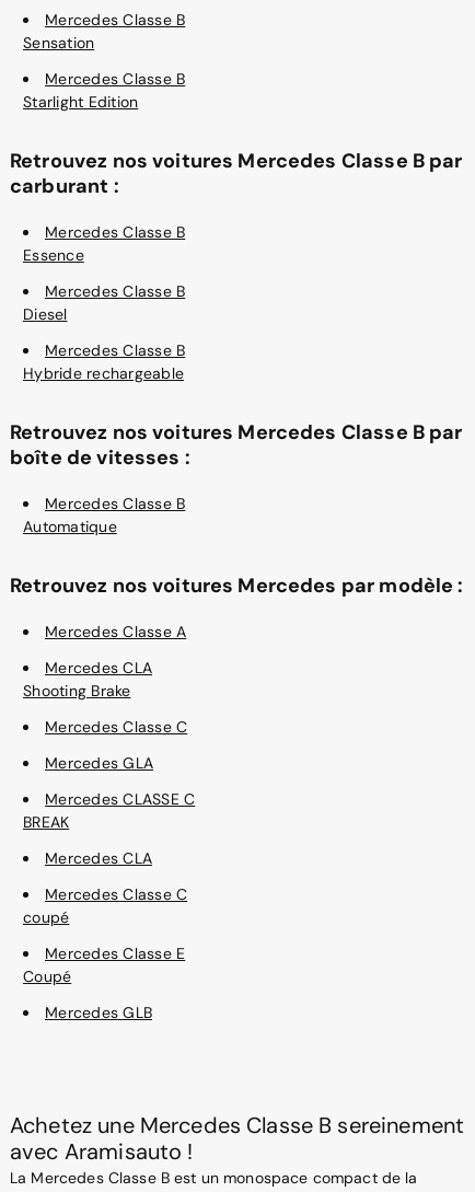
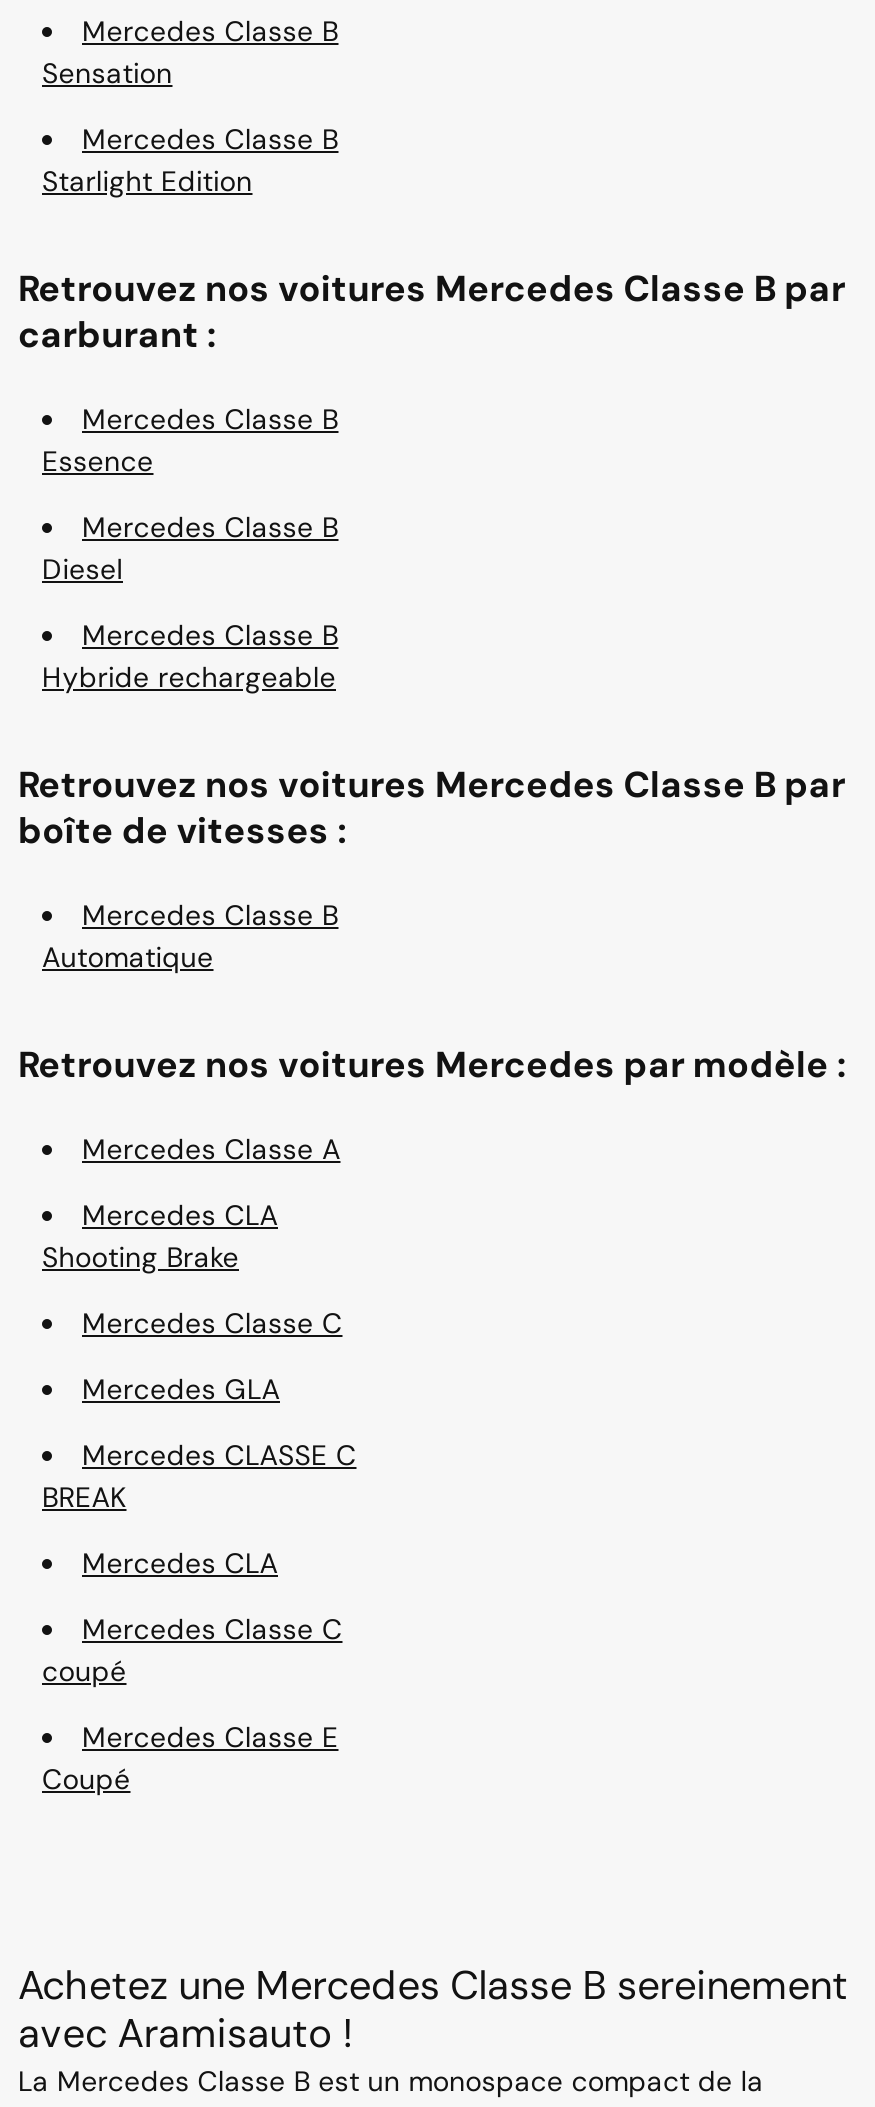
- Mercedes GLB
